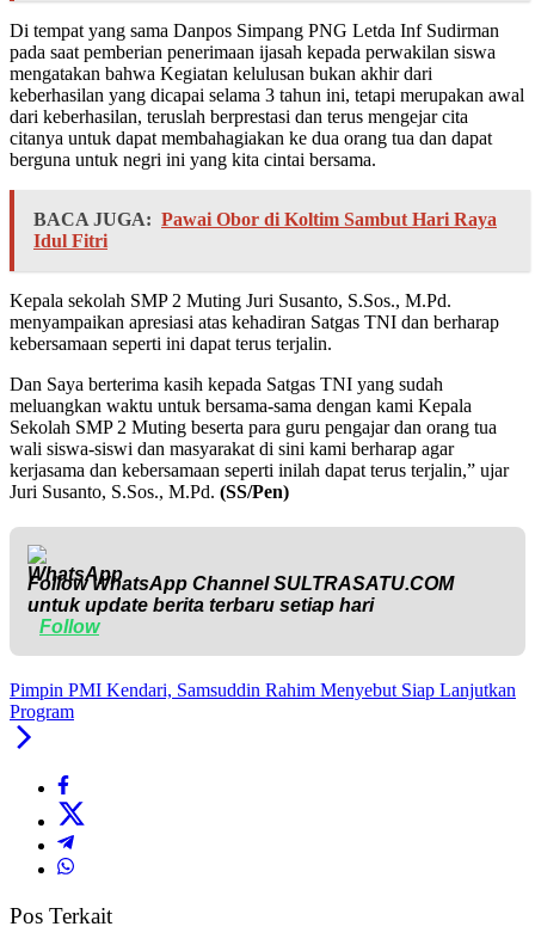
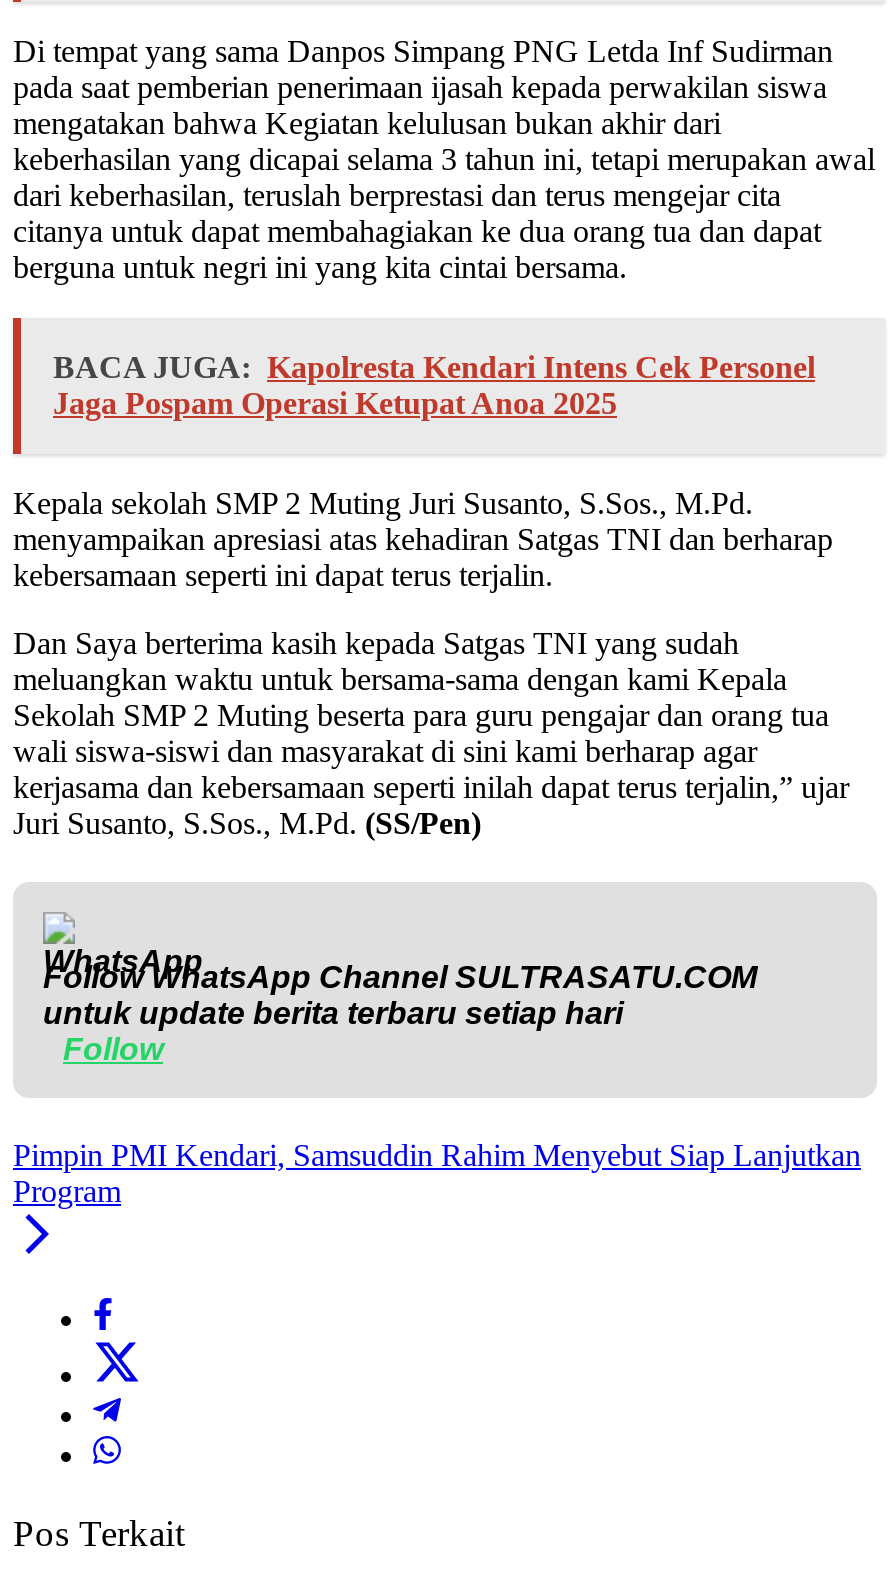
- BACA JUGA: Pawai Obor di Koltim Sambut Hari Raya
- Idul Fitri
+ BACA JUGA: Kapolresta Kendari Intens Cek Personel
+ Jaga Pospam Operasi Ketupat Anoa 2025
